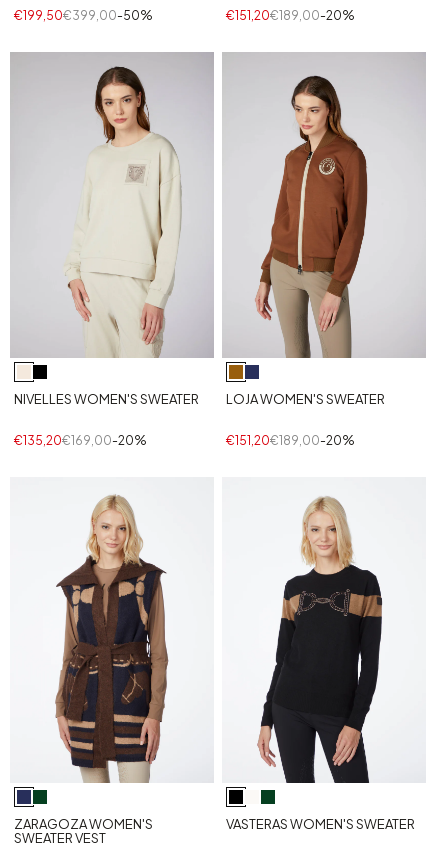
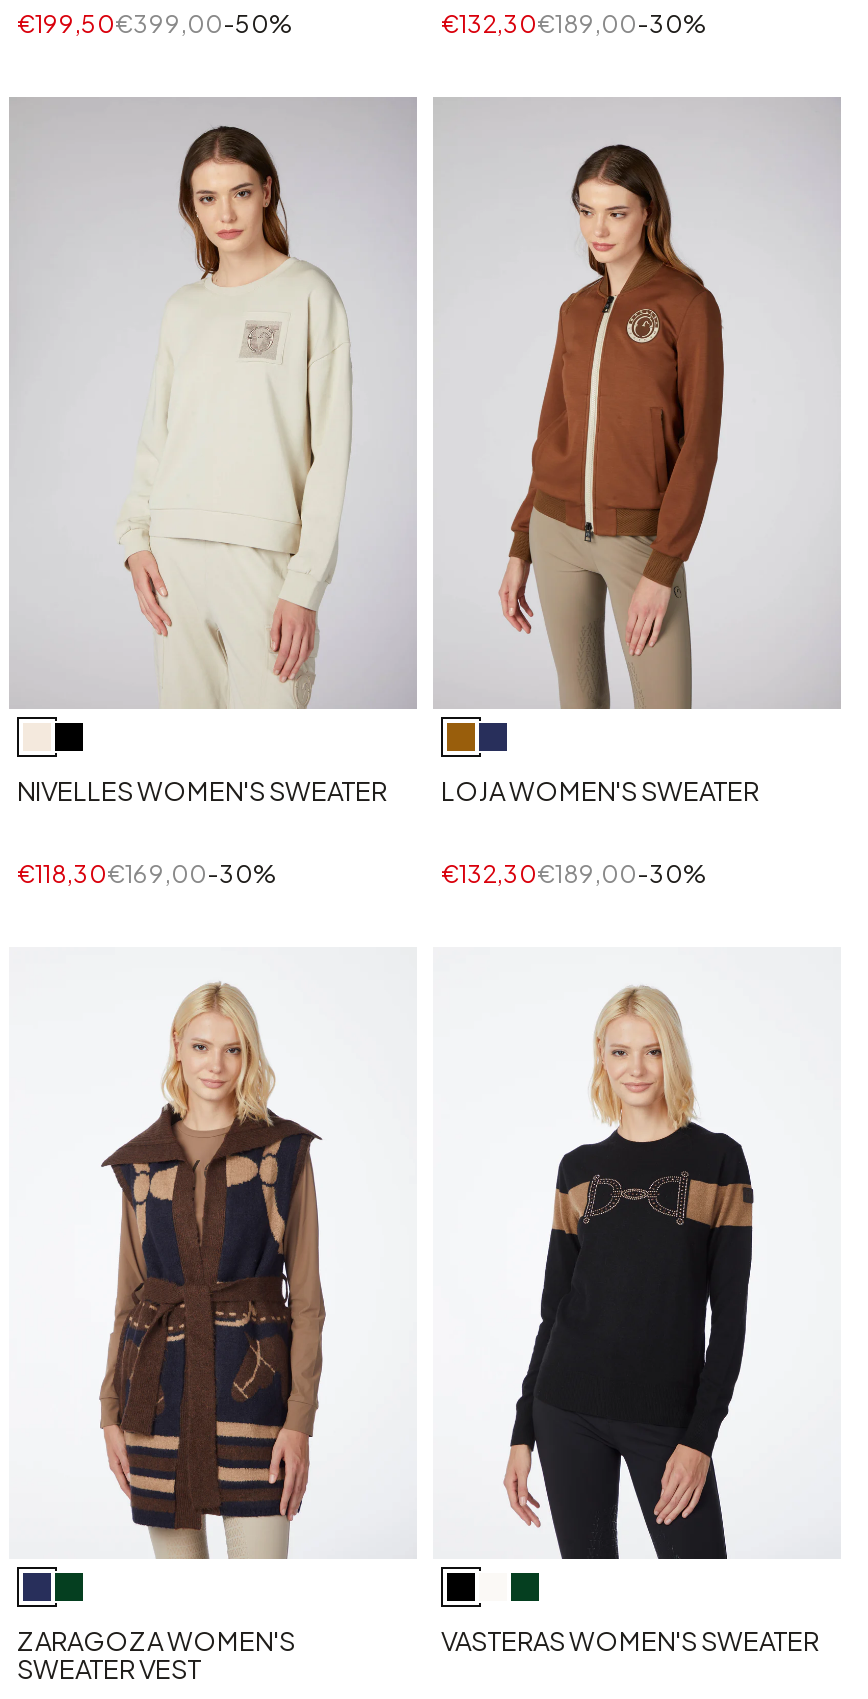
- €151,20€189,00-20%
+ €132,30€189,00-30%

- €135,20€169,00-20%
+ €118,30€169,00-30%

- €151,20€189,00-20%
+ €132,30€189,00-30%
